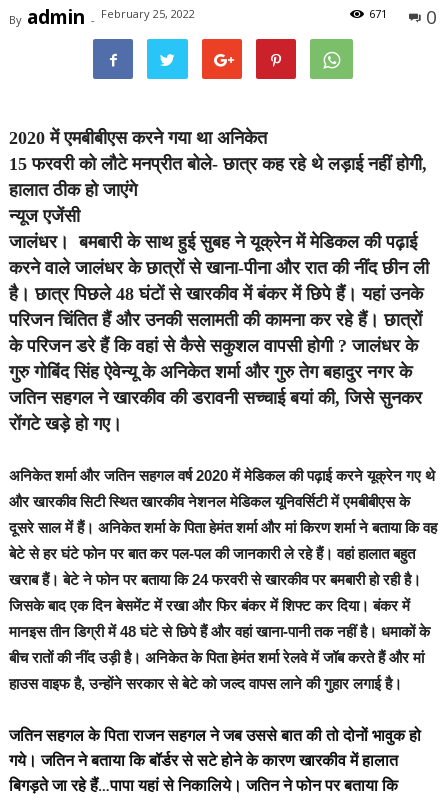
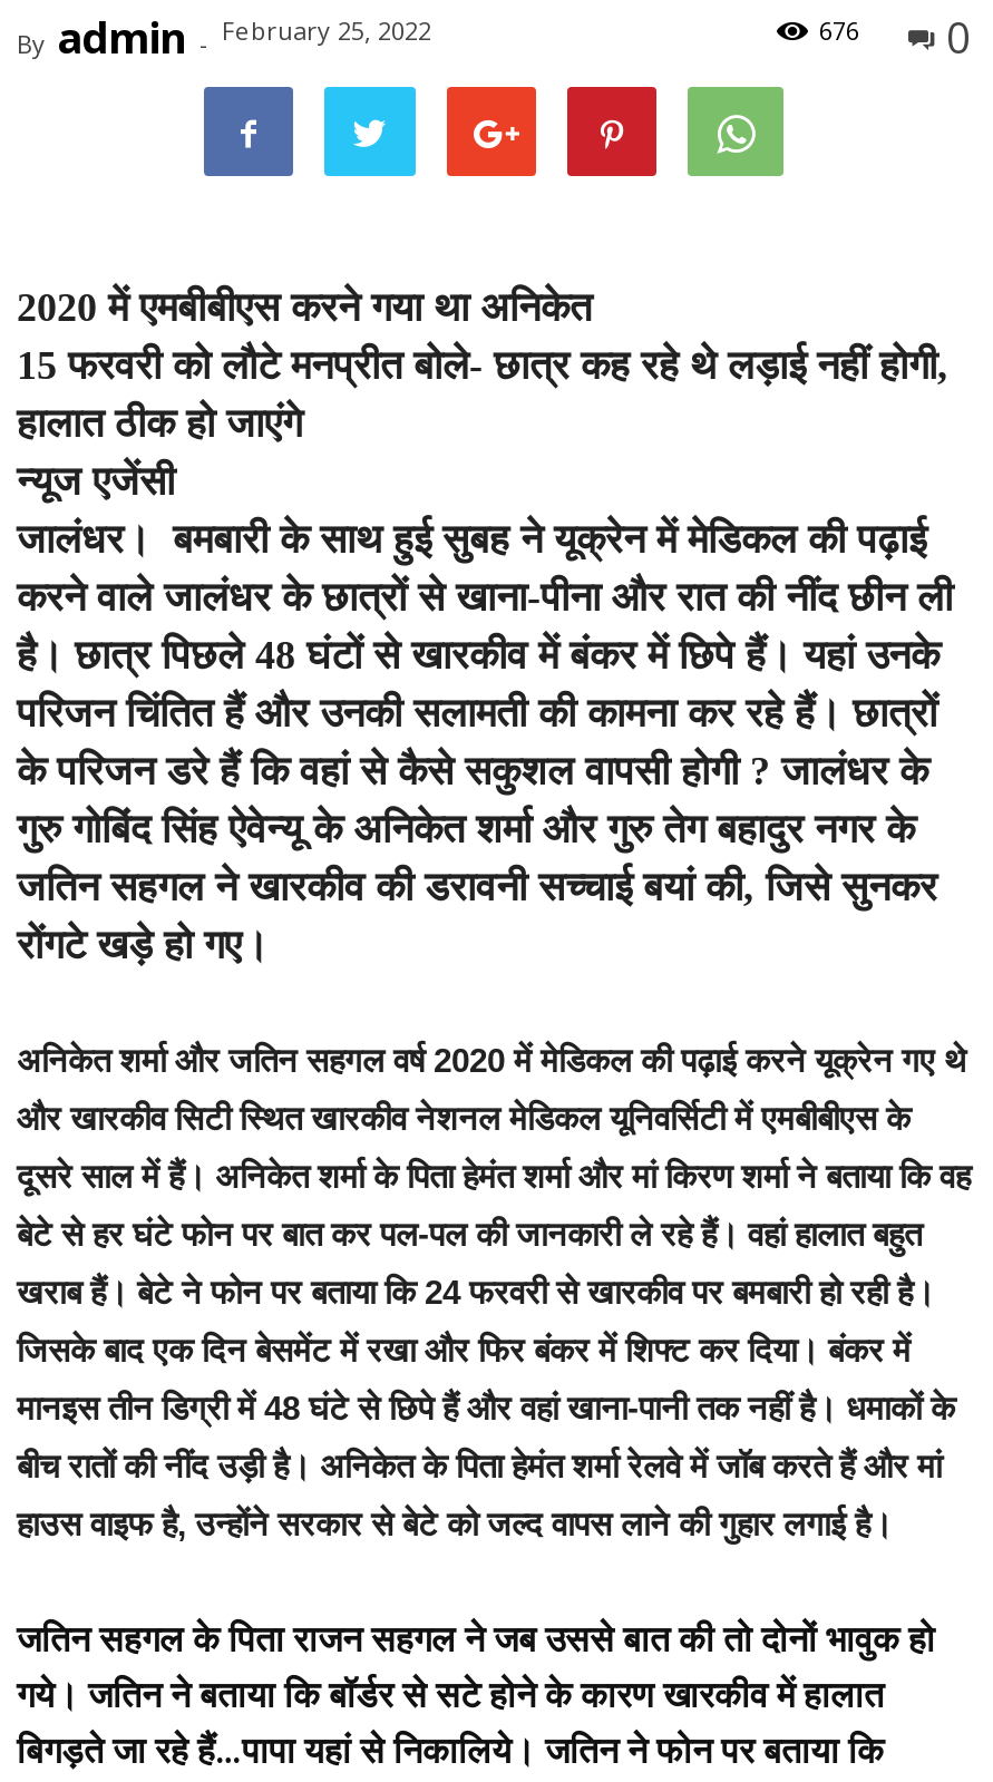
- 671
+ 676
